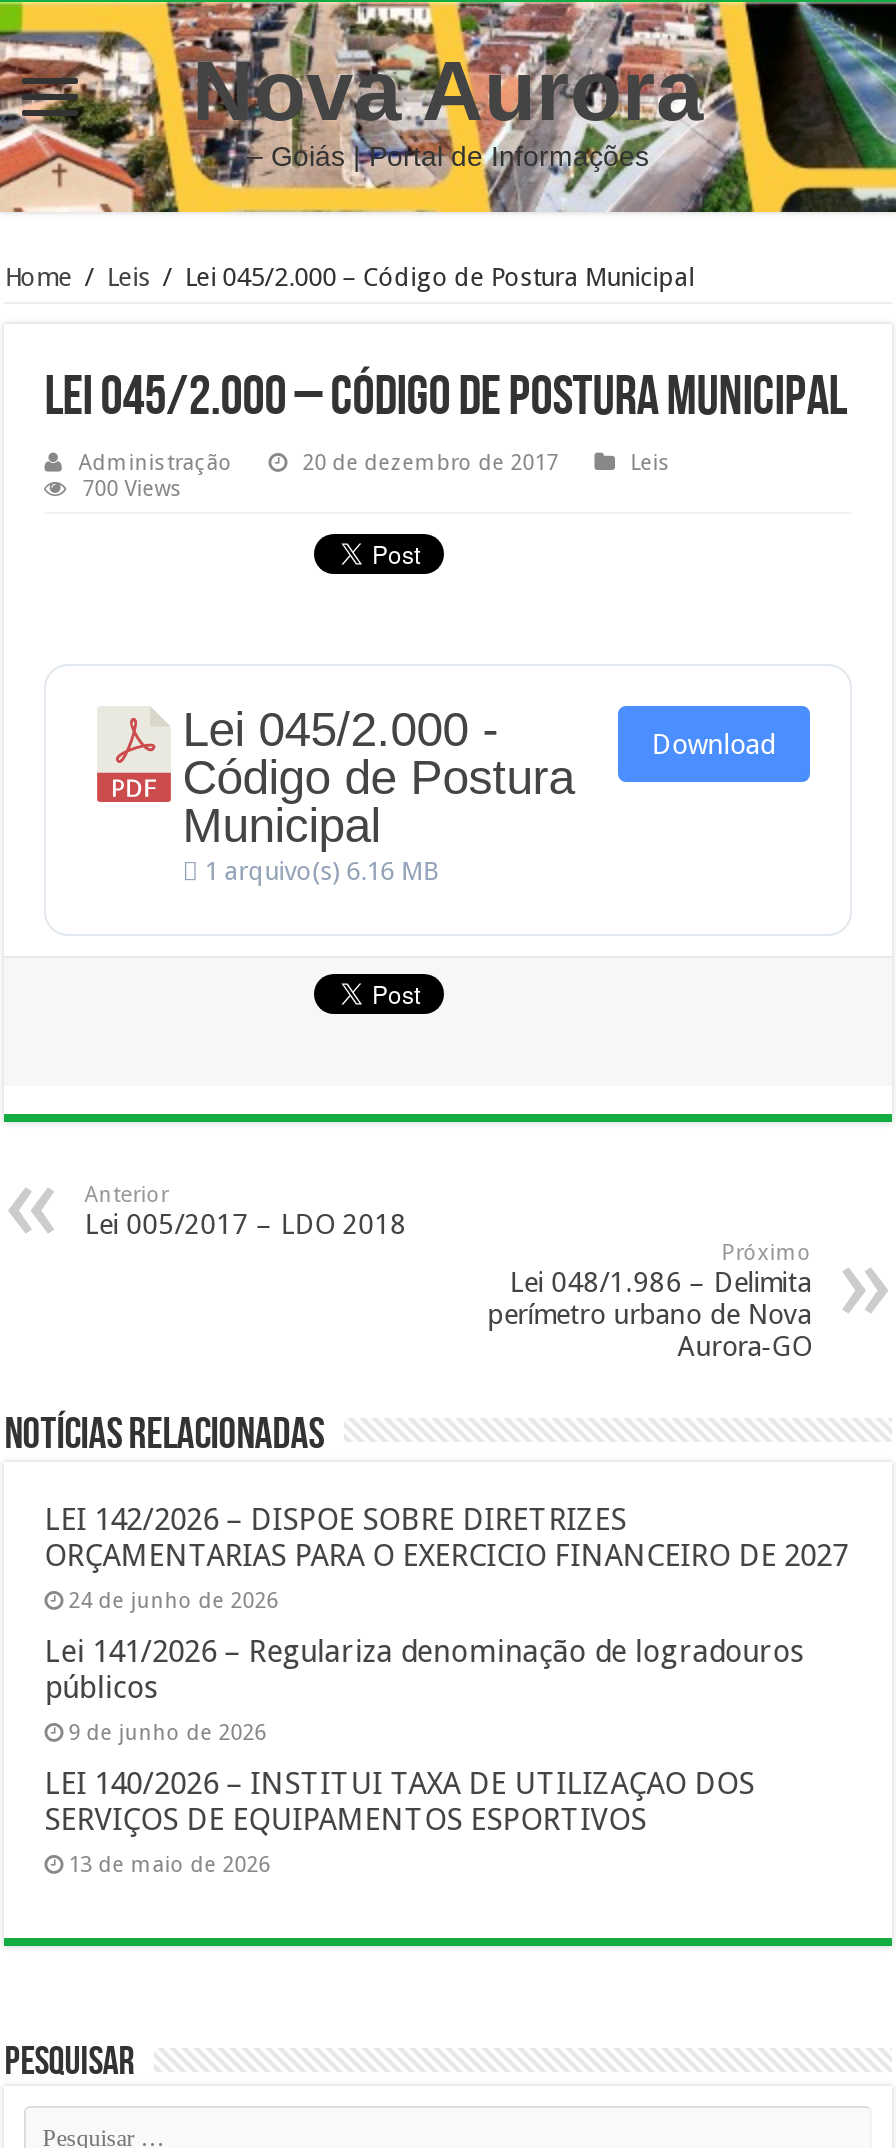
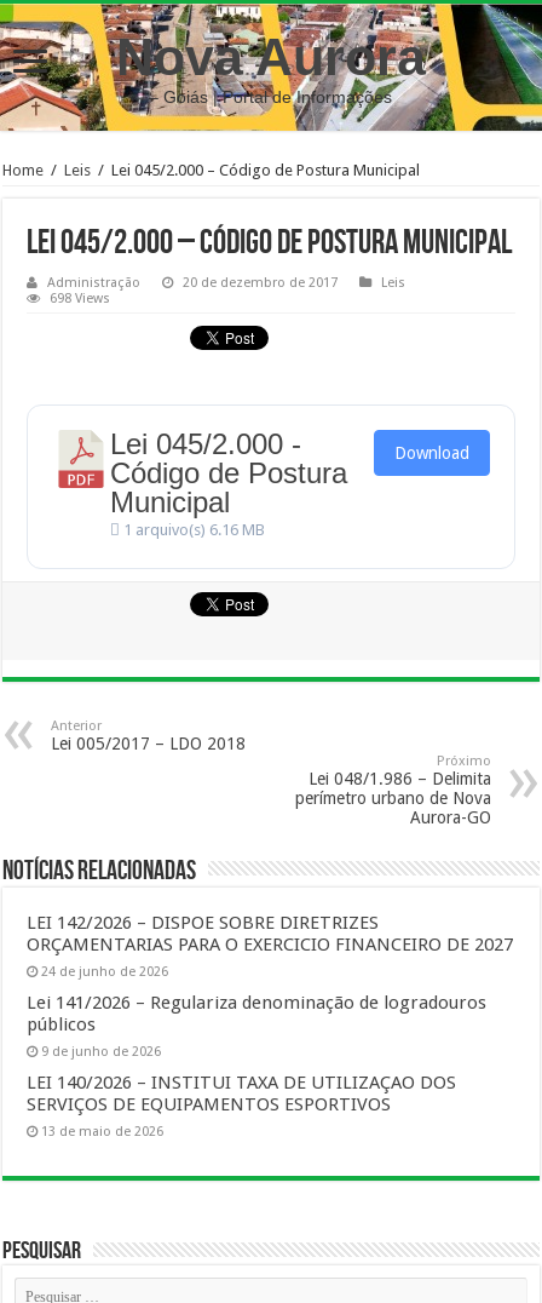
- 700 Views
+ 698 Views
